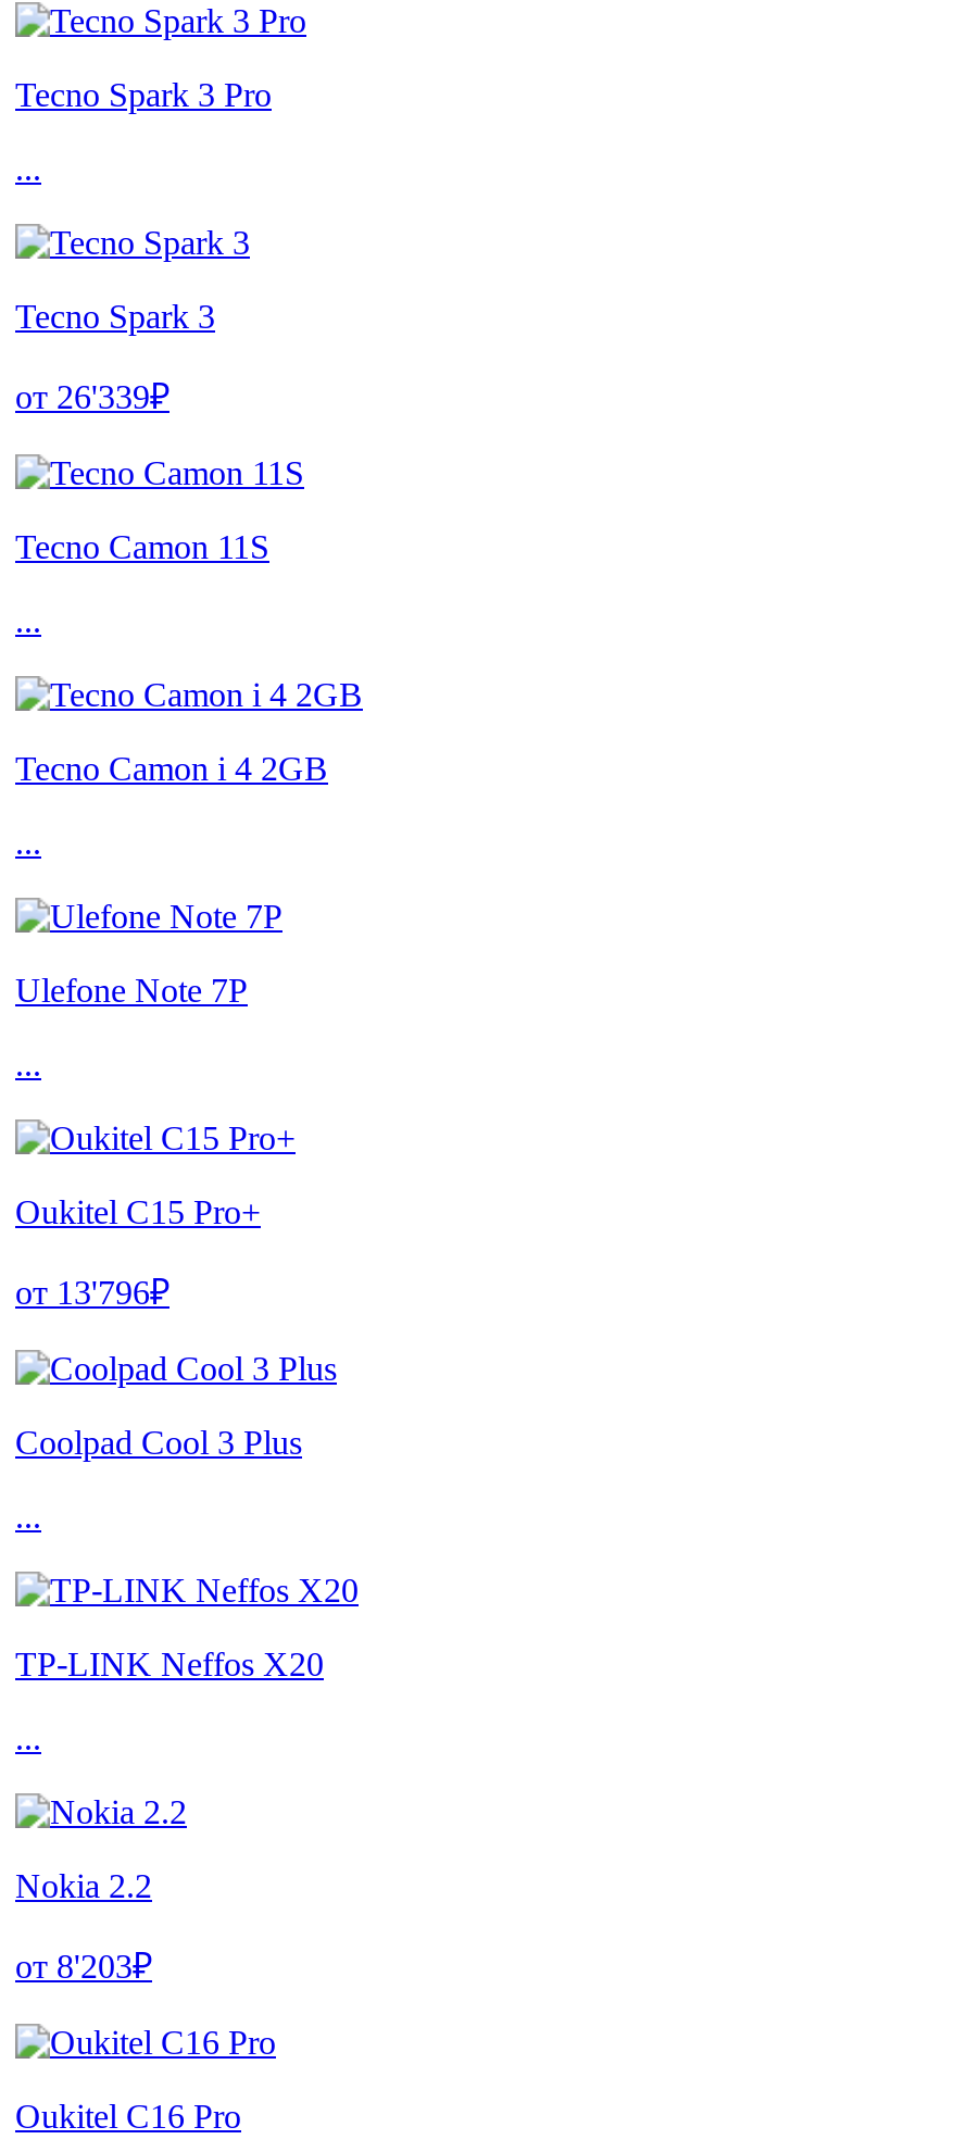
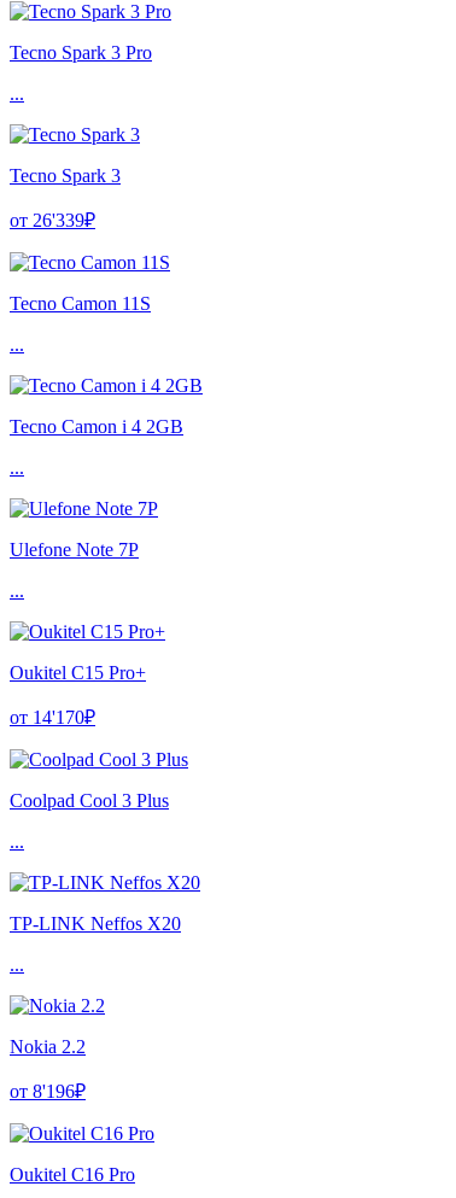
- от 13'796₽
+ от 14'170₽

- от 8'203₽
+ от 8'196₽
